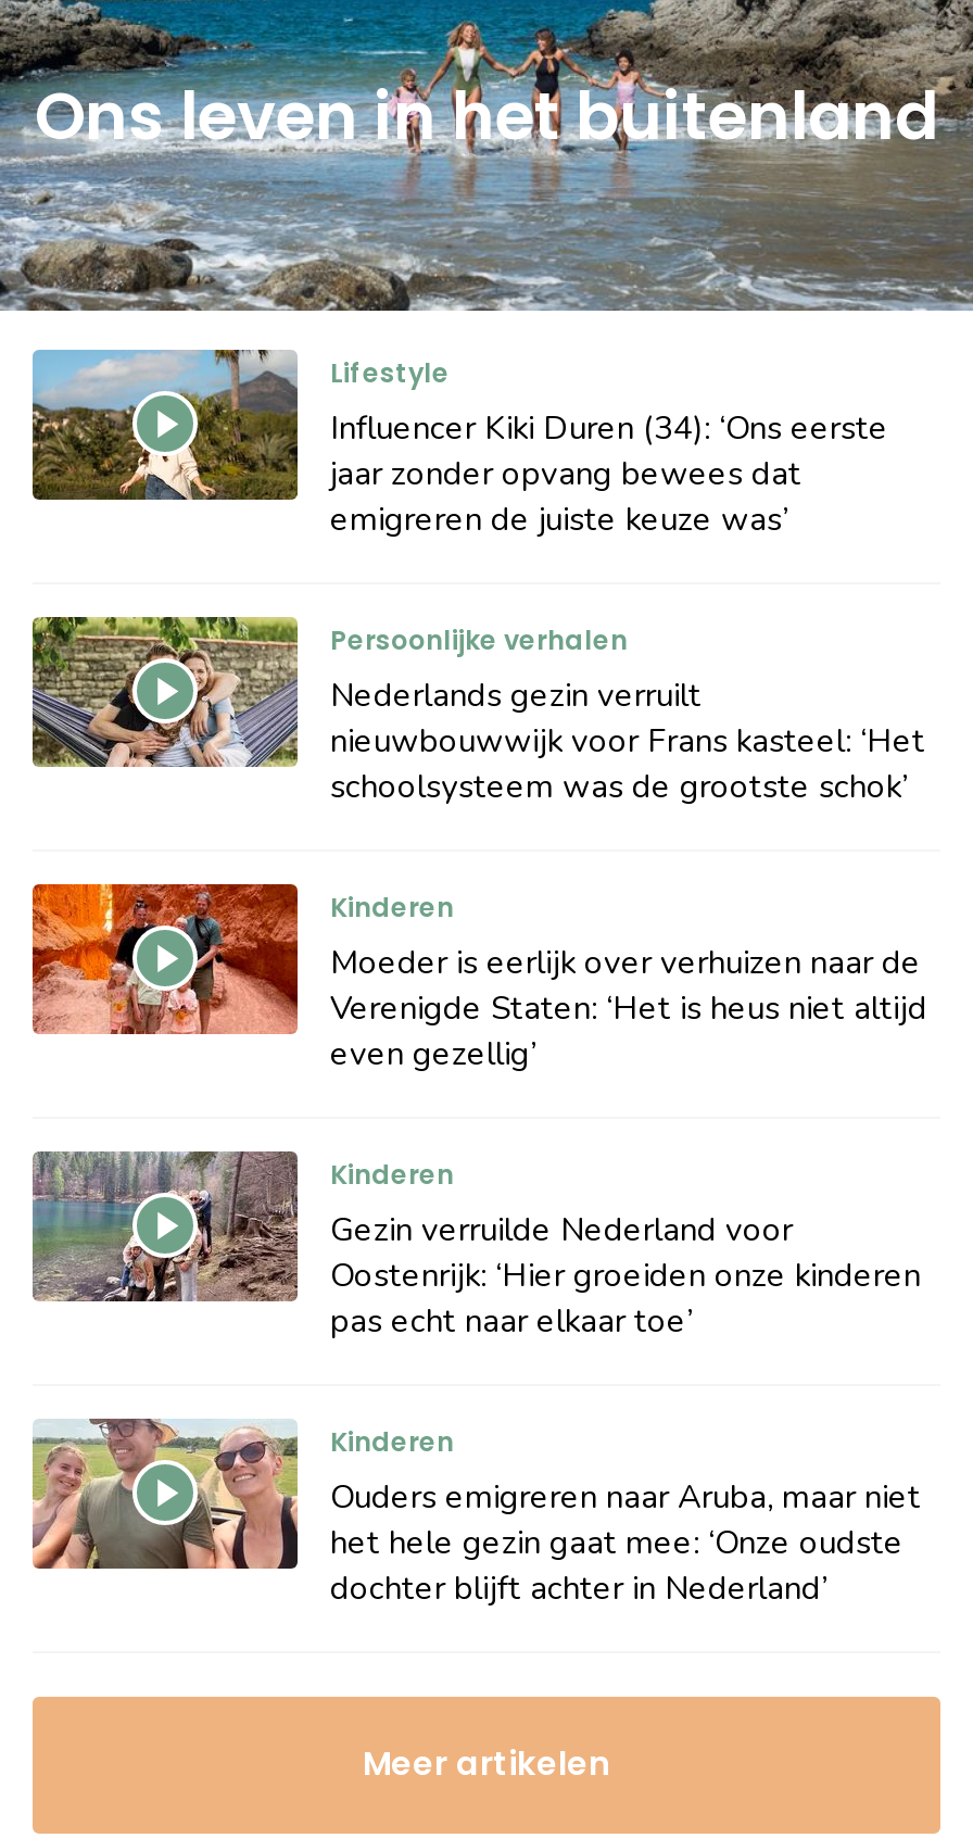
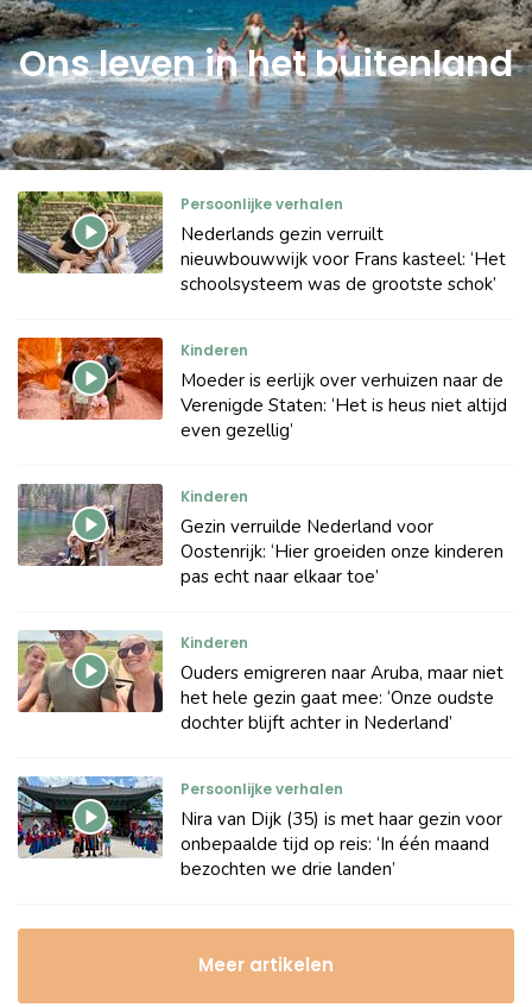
- [image]
- Lifestyle
- Influencer Kiki Duren (34): ‘Ons eerste
- jaar zonder opvang bewees dat
- emigreren de juiste keuze was’

moved up: [image] | Persoonlijke verhalen | Nederlands gezin verruilt | ... | het hele gezin gaat mee: ‘Onze oudste | dochter blijft achter in Nederland’

+ [image]
+ Persoonlijke verhalen
+ Nira van Dijk (35) is met haar gezin voor
+ onbepaalde tijd op reis: ‘In één maand
+ bezochten we drie landen’
